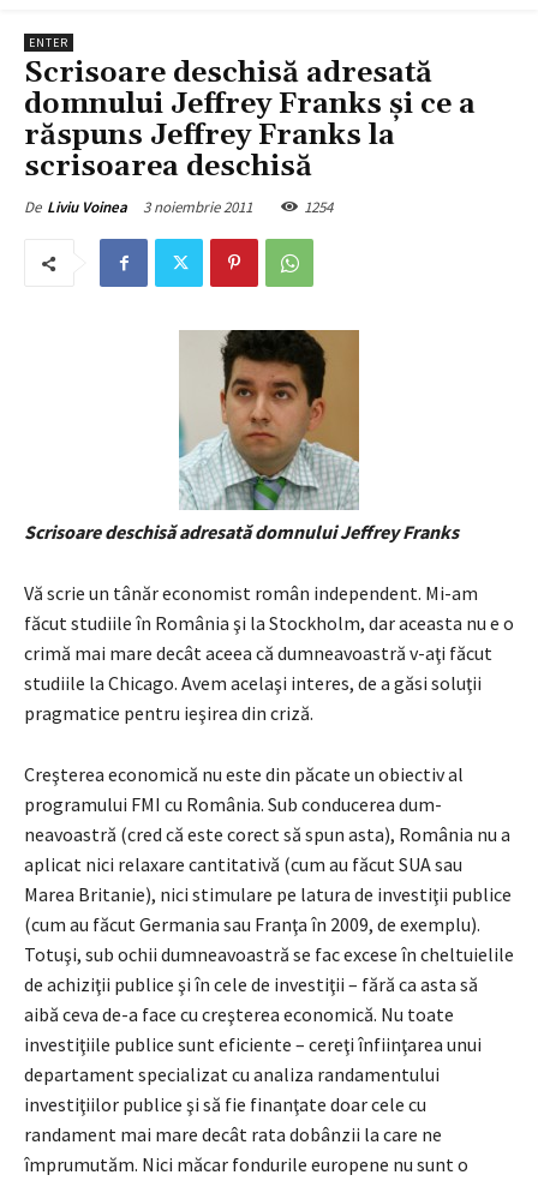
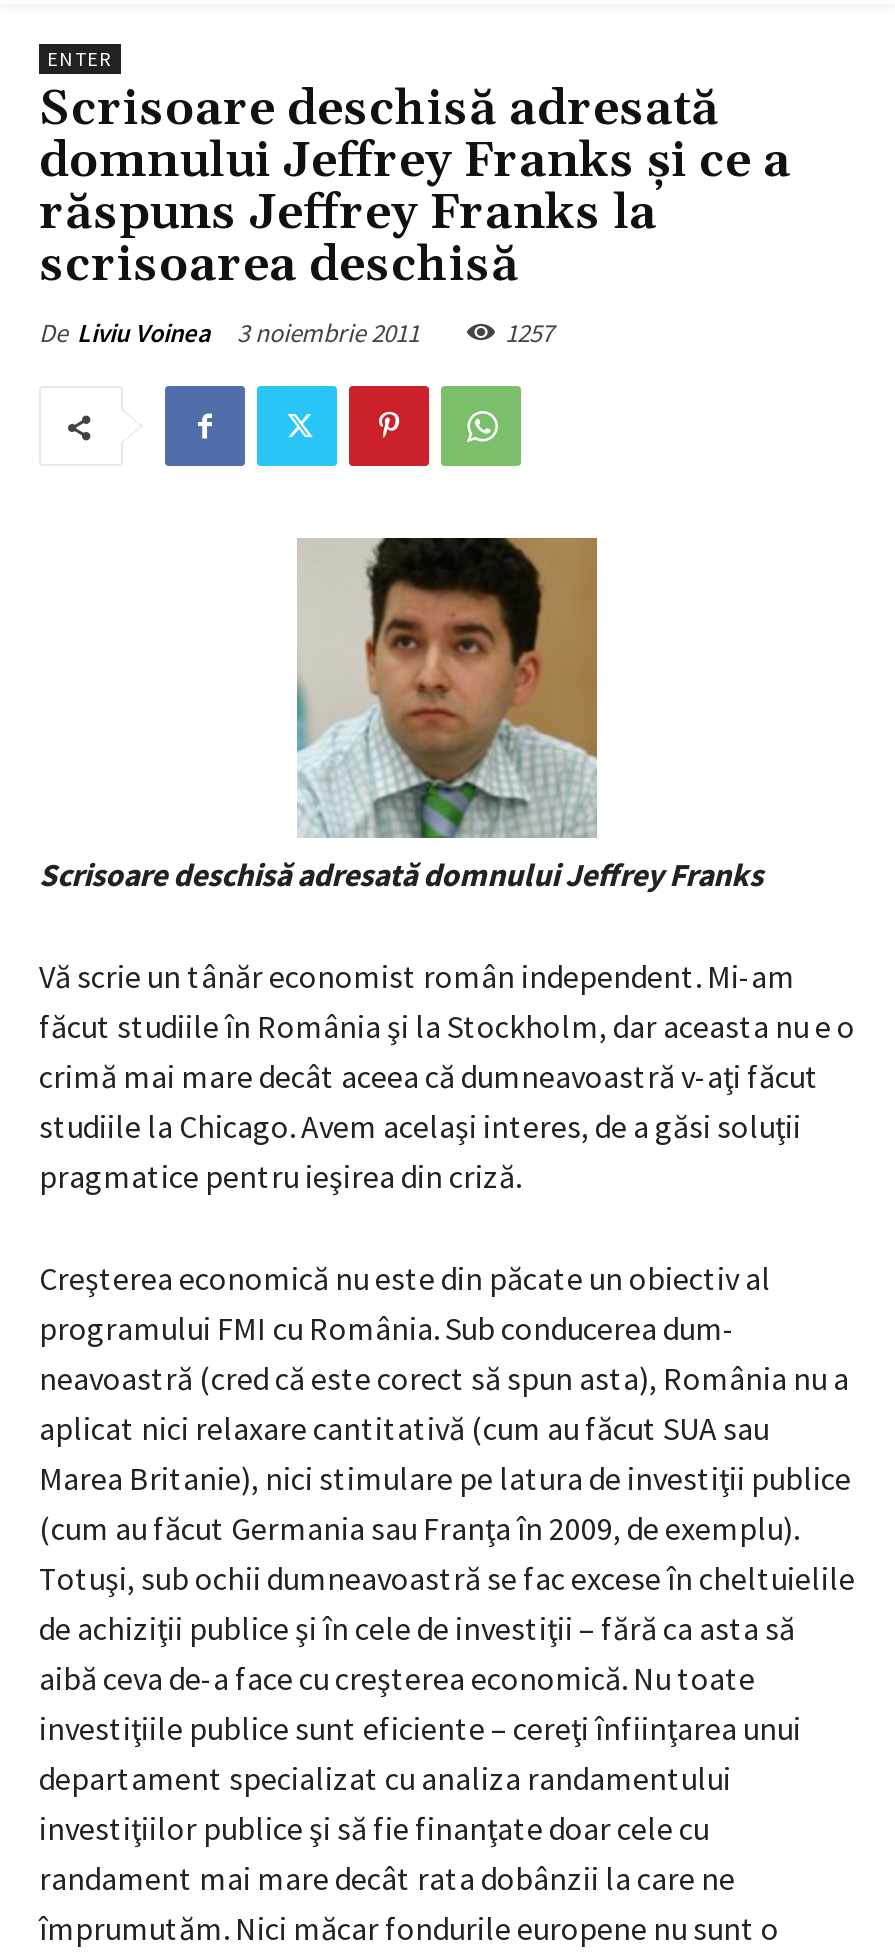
- 1254
+ 1257
